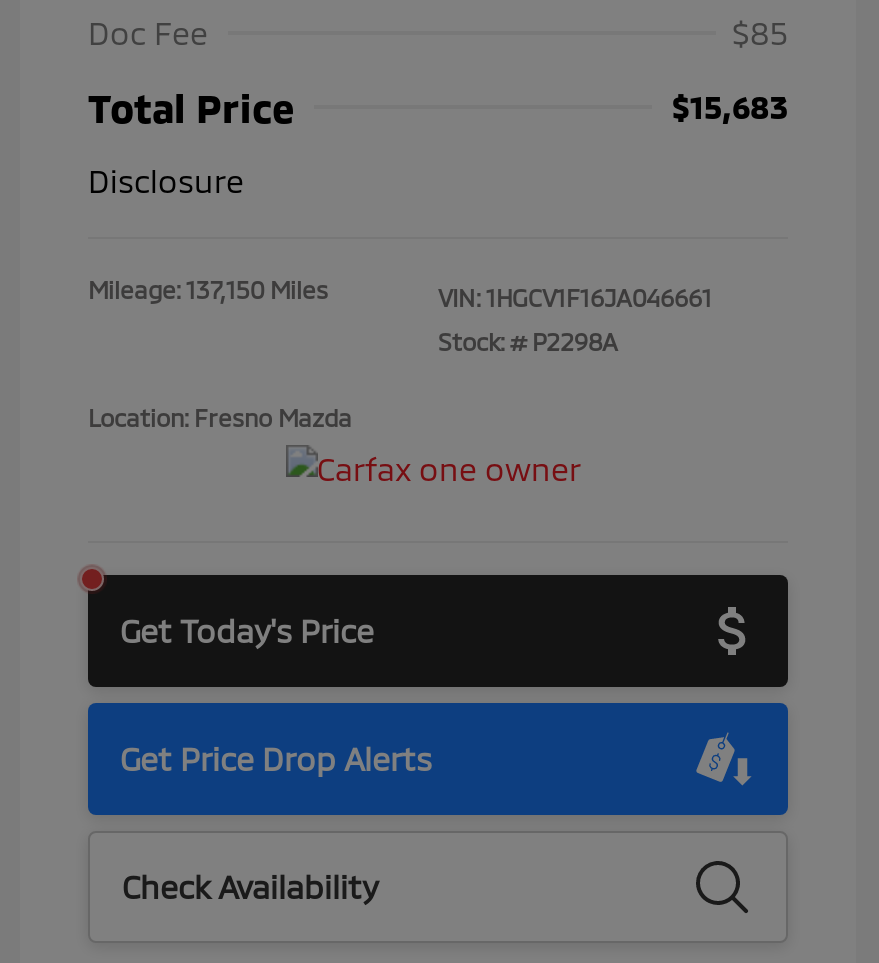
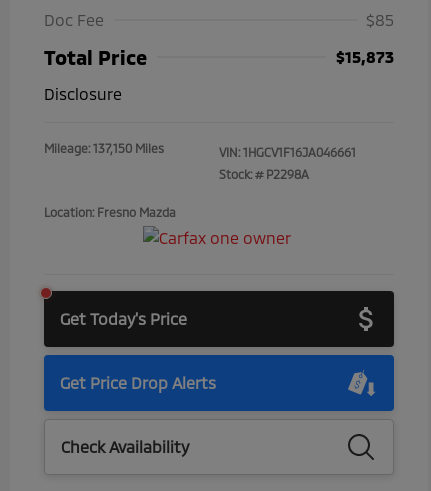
- $15,683
+ $15,873
